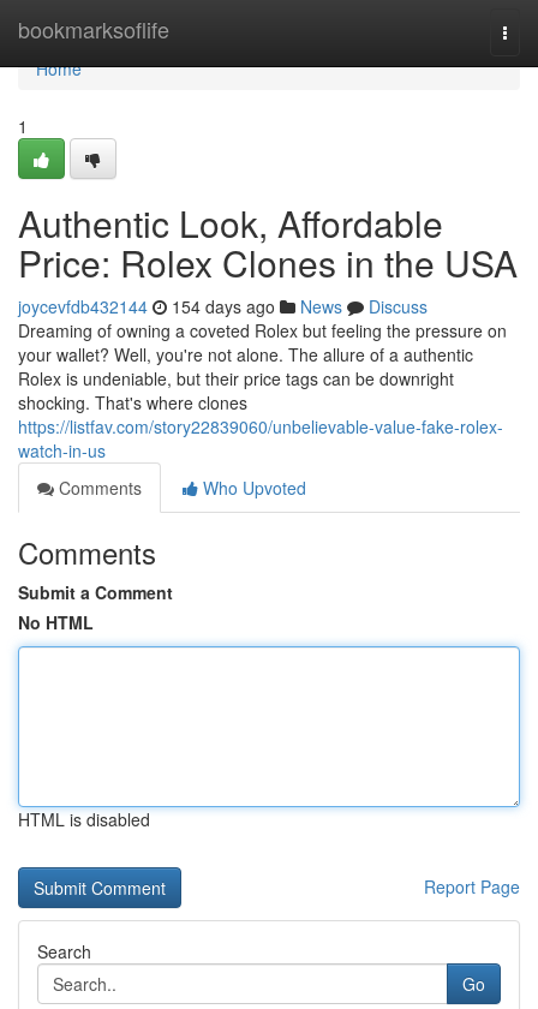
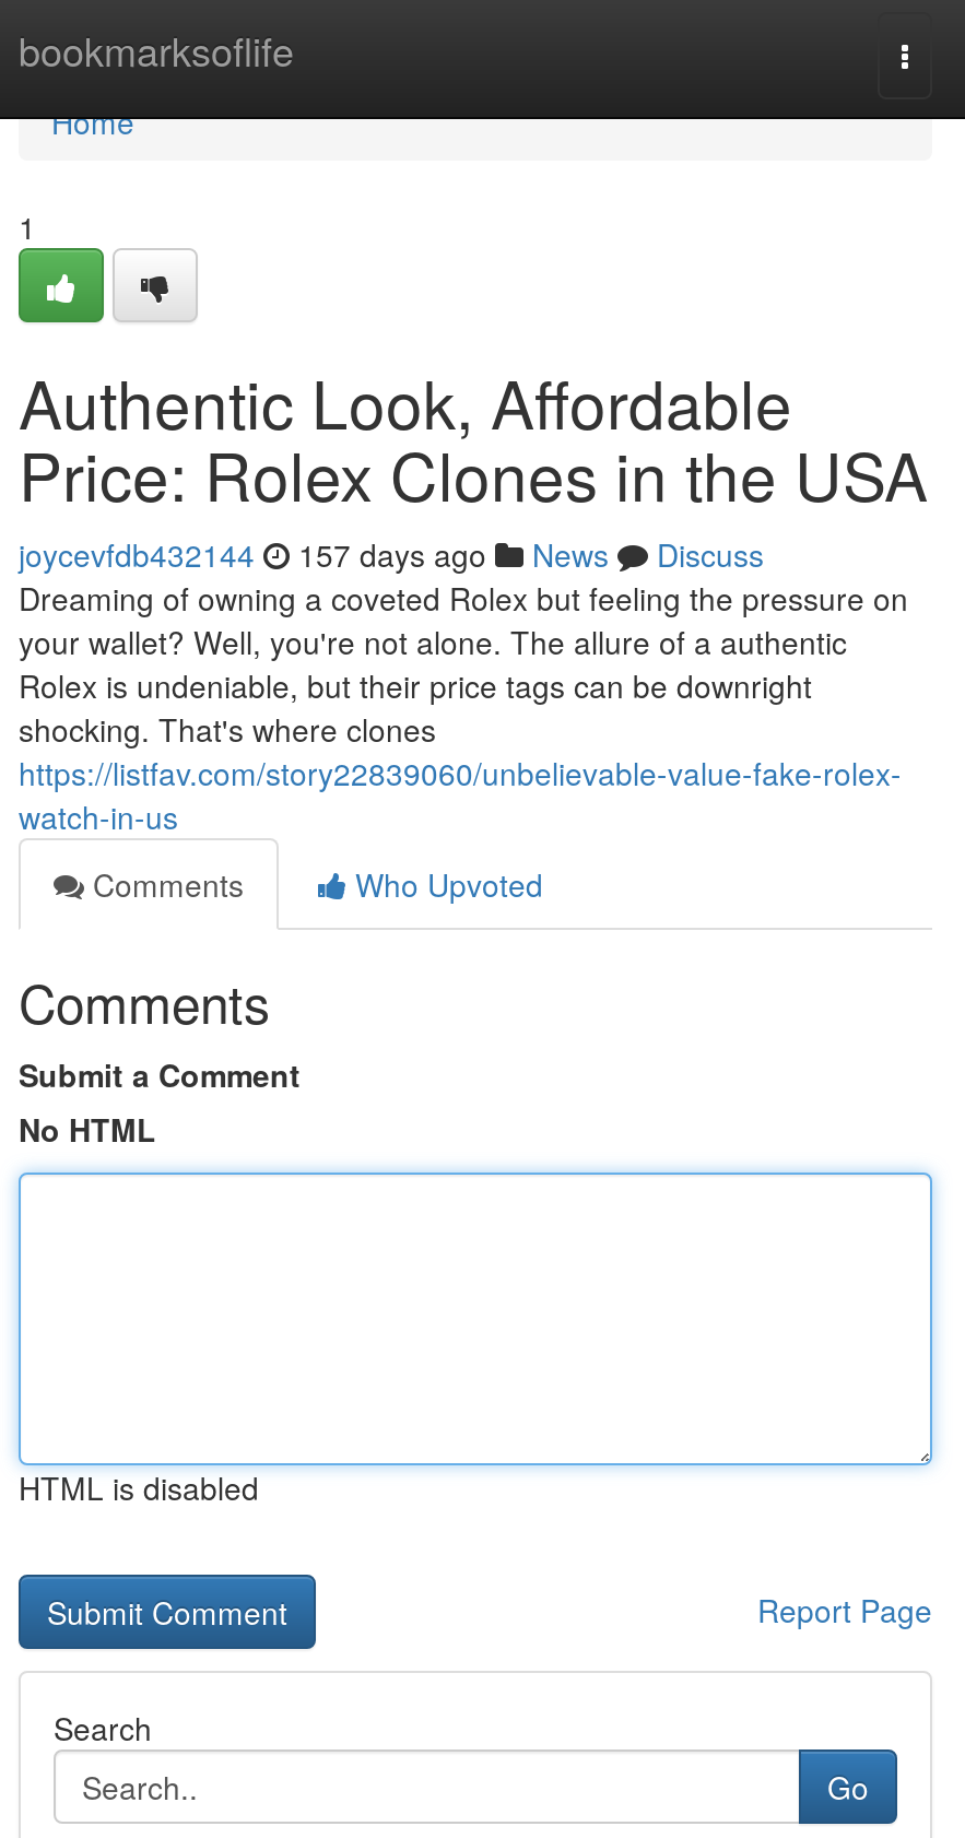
- joycevfdb432144 154 days ago News Discuss
+ joycevfdb432144 157 days ago News Discuss
